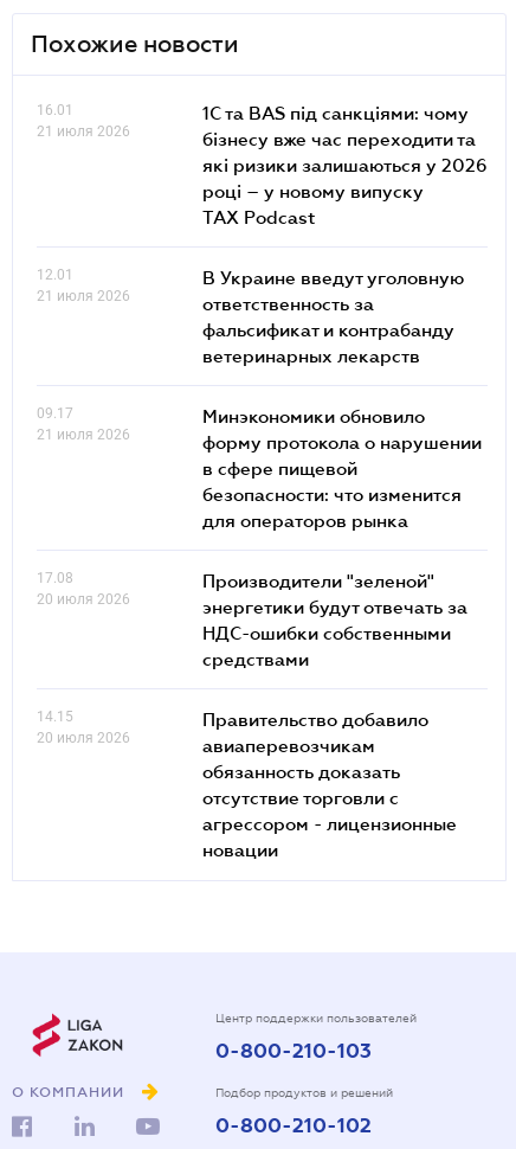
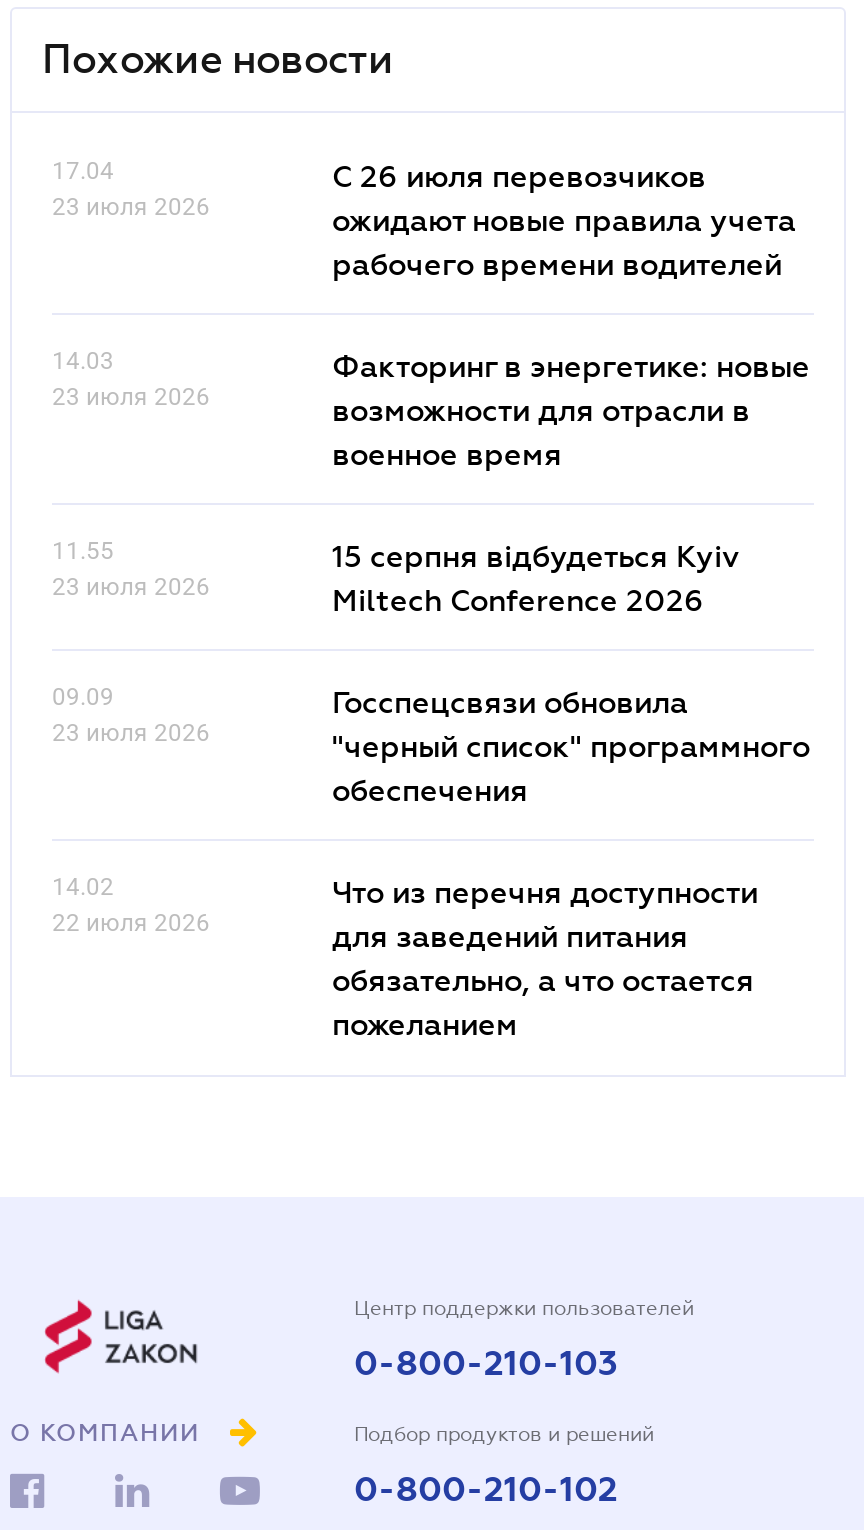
- 16.01
- 21 июля 2026
+ 17.04
+ 23 июля 2026

- 1С та BAS під санкціями: чому
- бізнесу вже час переходити та
- які ризики залишаються у 2026
- році – у новому випуску
- TAX Podcast
+ С 26 июля перевозчиков
+ ожидают новые правила учета
+ рабочего времени водителей

- 12.01
- 21 июля 2026
+ 14.03
+ 23 июля 2026

- В Украине введут уголовную
- ответственность за
- фальсификат и контрабанду
- ветеринарных лекарств
+ Факторинг в энергетике: новые
+ возможности для отрасли в
+ военное время

- 09.17
- 21 июля 2026
+ 11.55
+ 23 июля 2026

- Минэкономики обновило
- форму протокола о нарушении
- в сфере пищевой
- безопасности: что изменится
- для операторов рынка
+ 15 серпня відбудеться Kyiv
+ Miltech Conference 2026

- 17.08
- 20 июля 2026
+ 09.09
+ 23 июля 2026

- Производители "зеленой"
- энергетики будут отвечать за
- НДС-ошибки собственными
- средствами
+ Госспецсвязи обновила
+ "черный список" программного
+ обеспечения

- 14.15
- 20 июля 2026
+ 14.02
+ 22 июля 2026

- Правительство добавило
- авиаперевозчикам
- обязанность доказать
- отсутствие торговли с
- агрессором - лицензионные
- новации
+ Что из перечня доступности
+ для заведений питания
+ обязательно, а что остается
+ пожеланием
